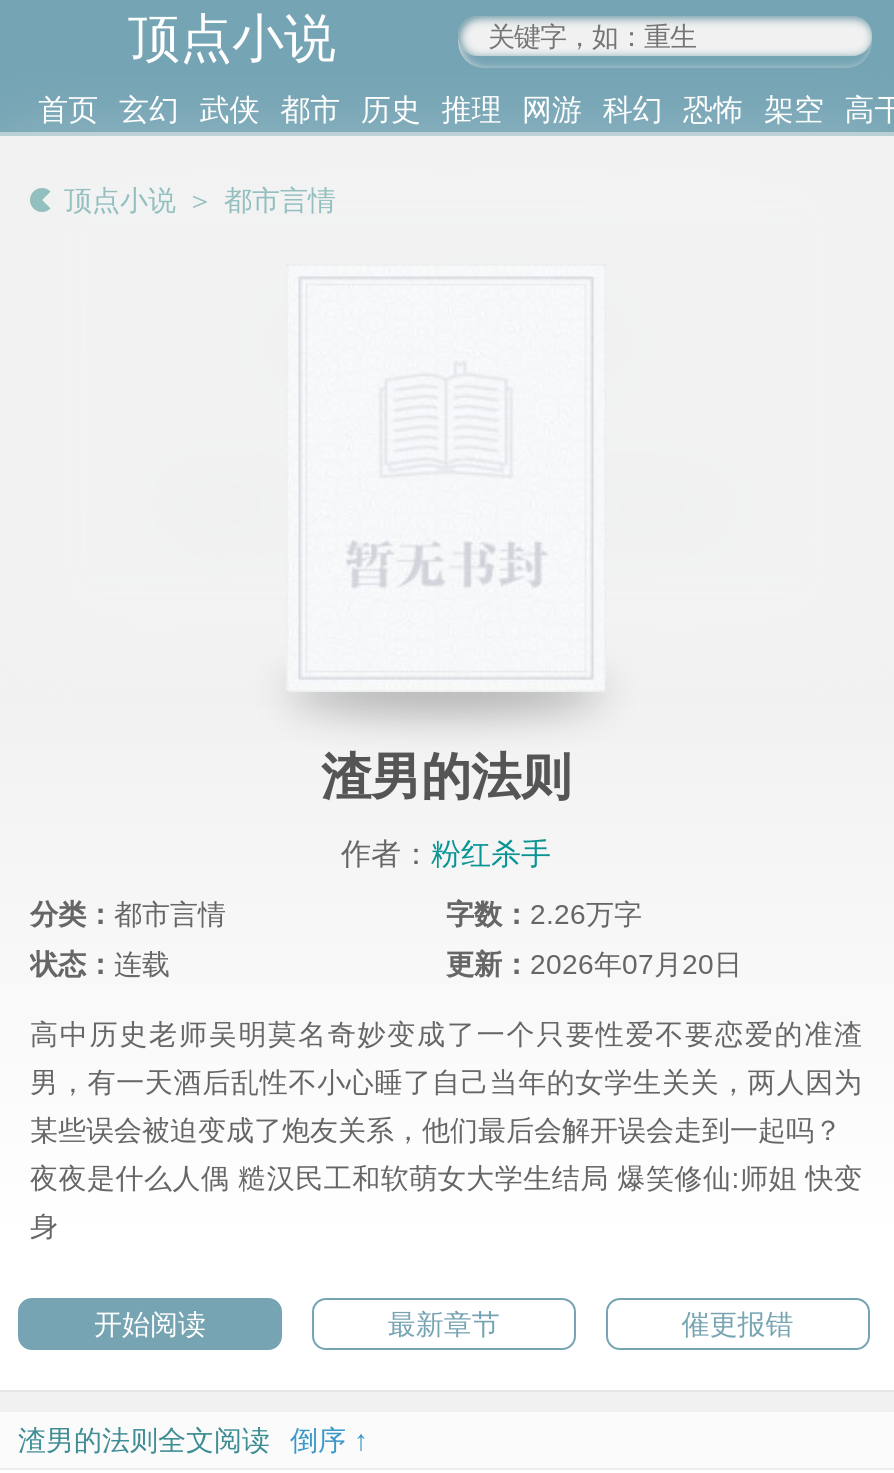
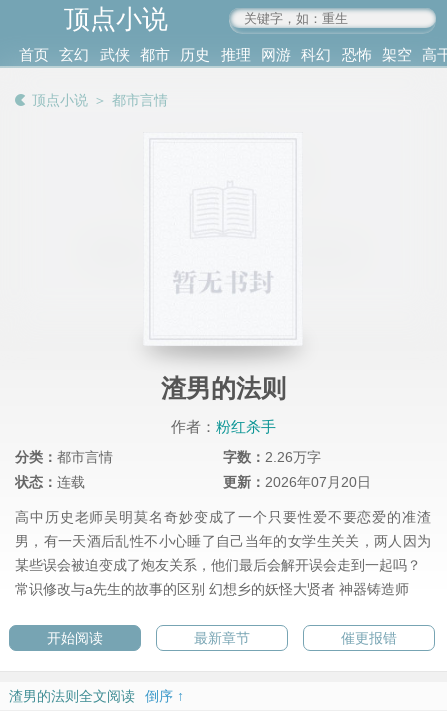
- 夜夜是什么人偶 糙汉民工和软萌女大学生结局 爆笑修仙:师姐 快变
- 身
+ 常识修改与a先生的故事的区别 幻想乡的妖怪大贤者 神器铸造师
